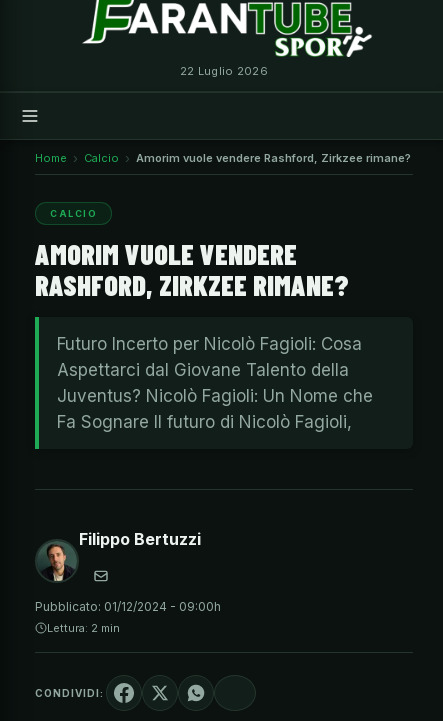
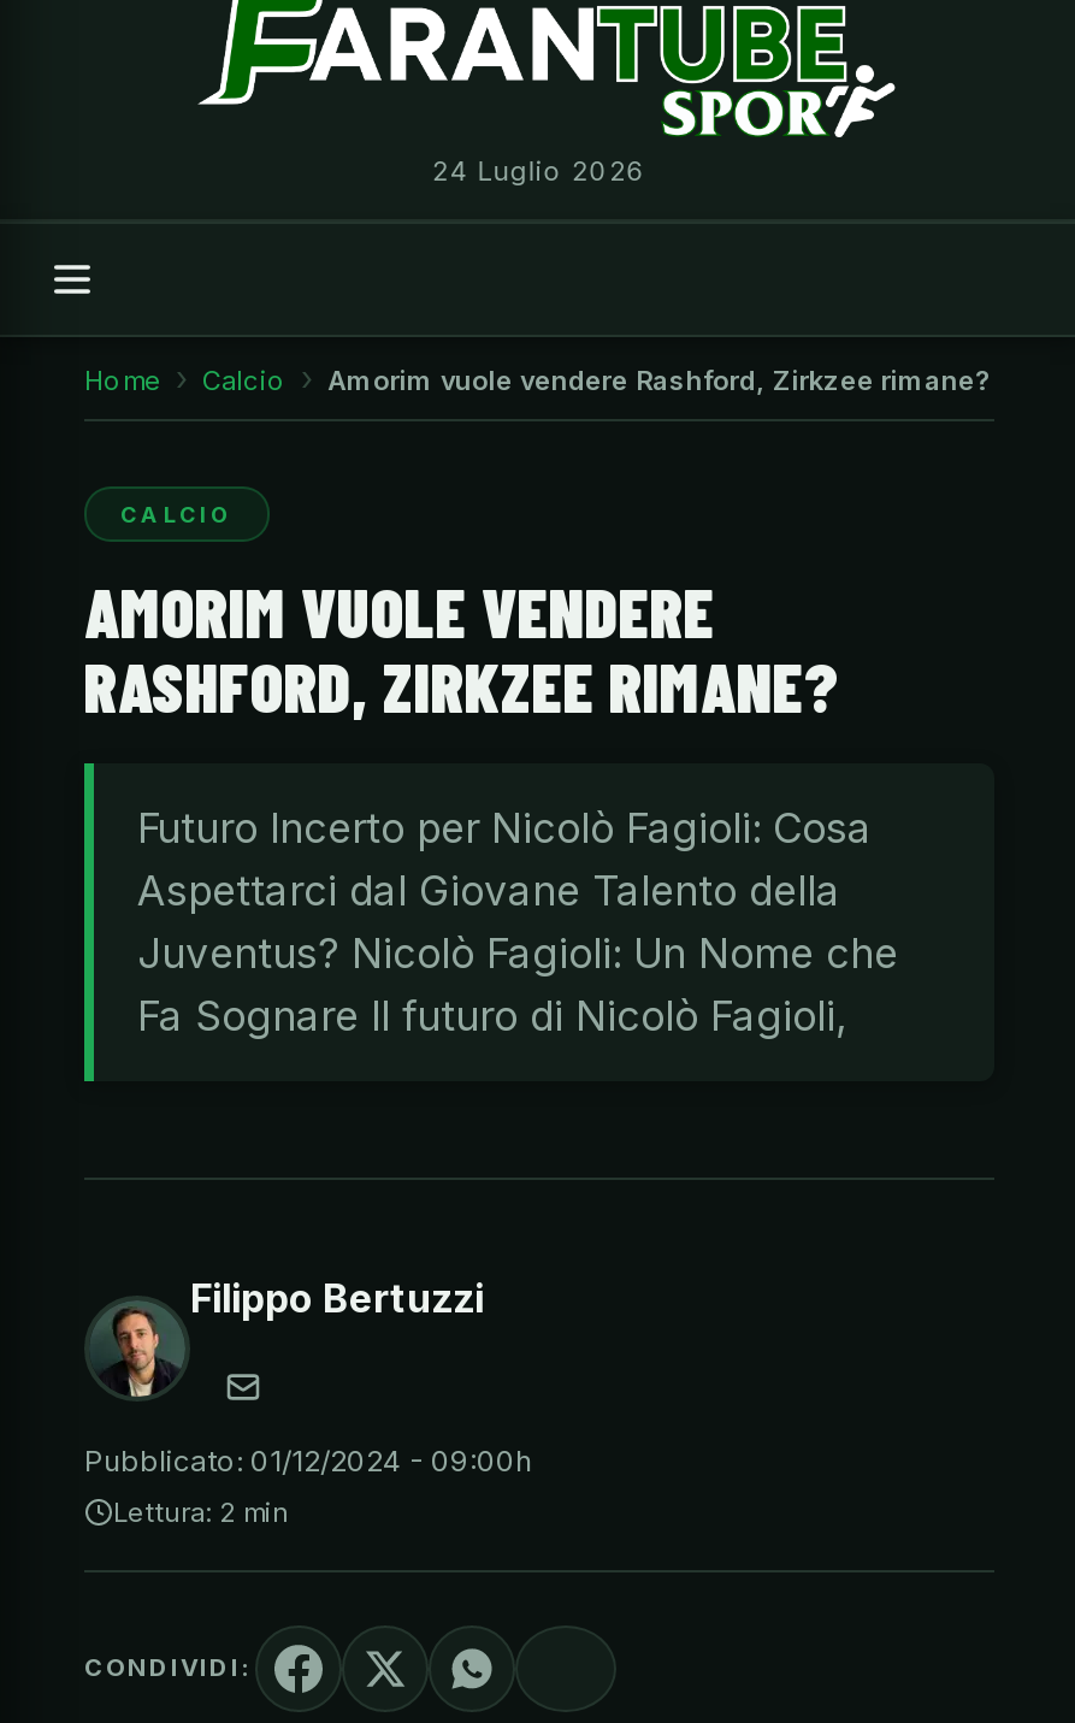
- 22 Luglio 2026
+ 24 Luglio 2026
